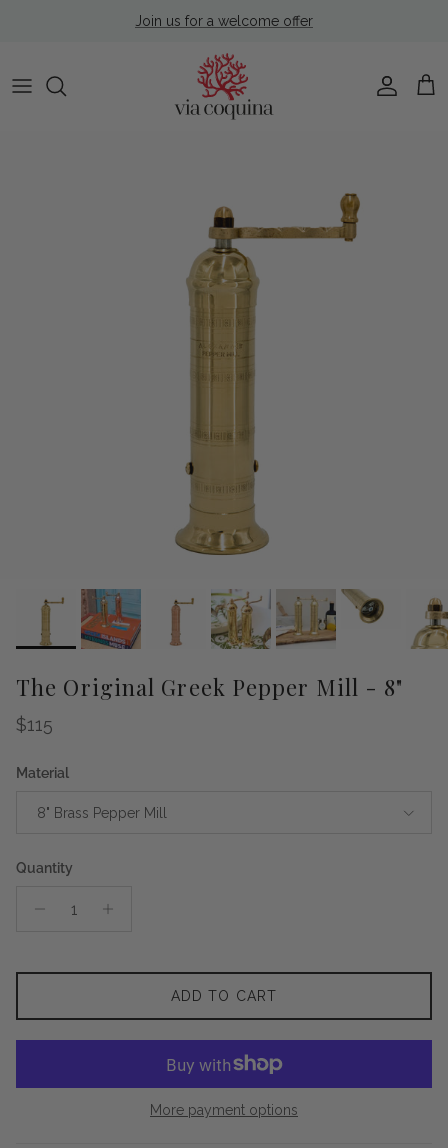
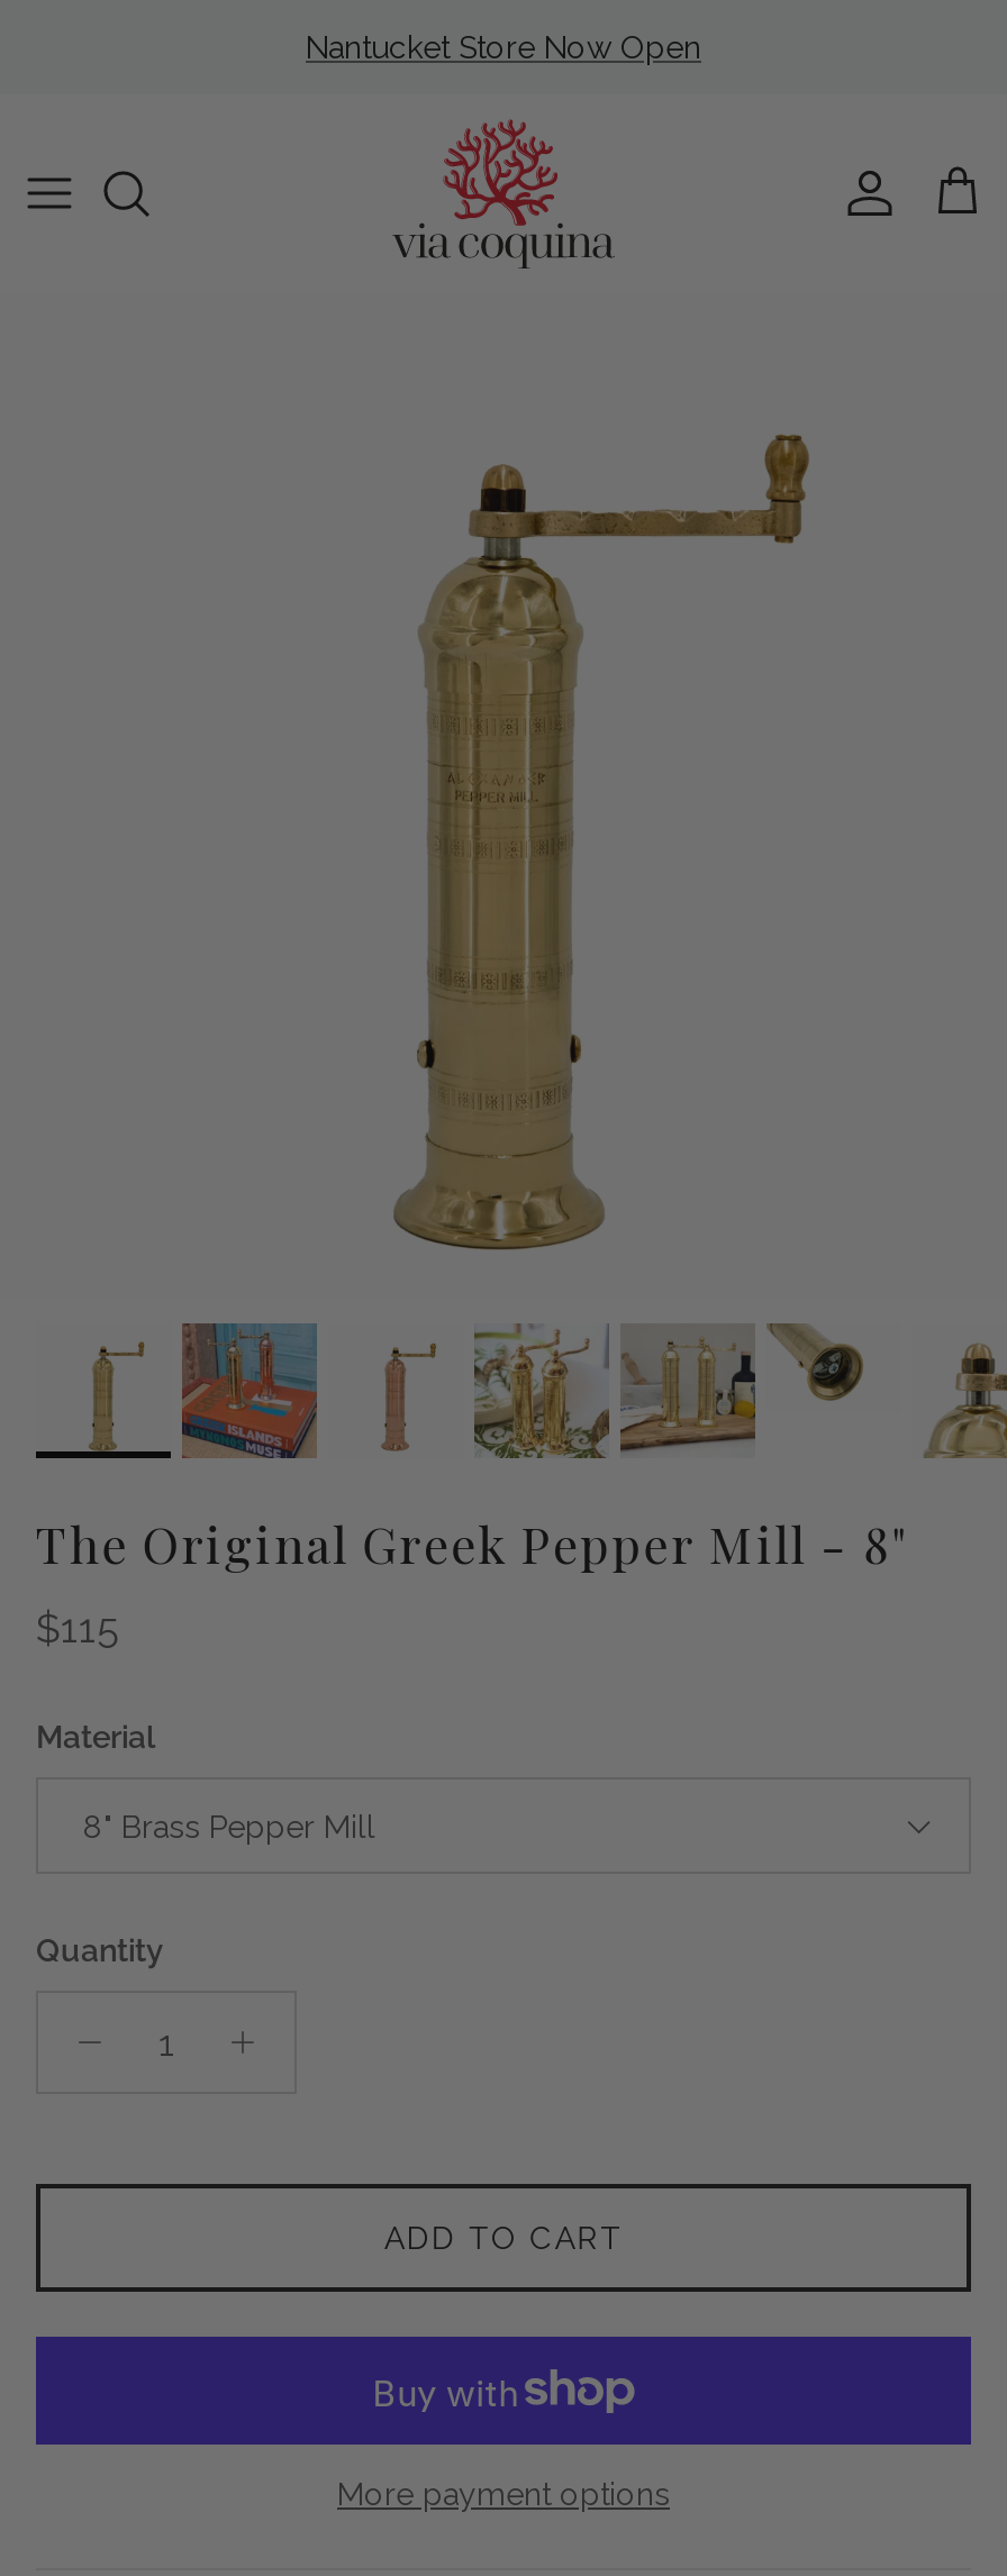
- Join us for a welcome offer
+ Nantucket Store Now Open
